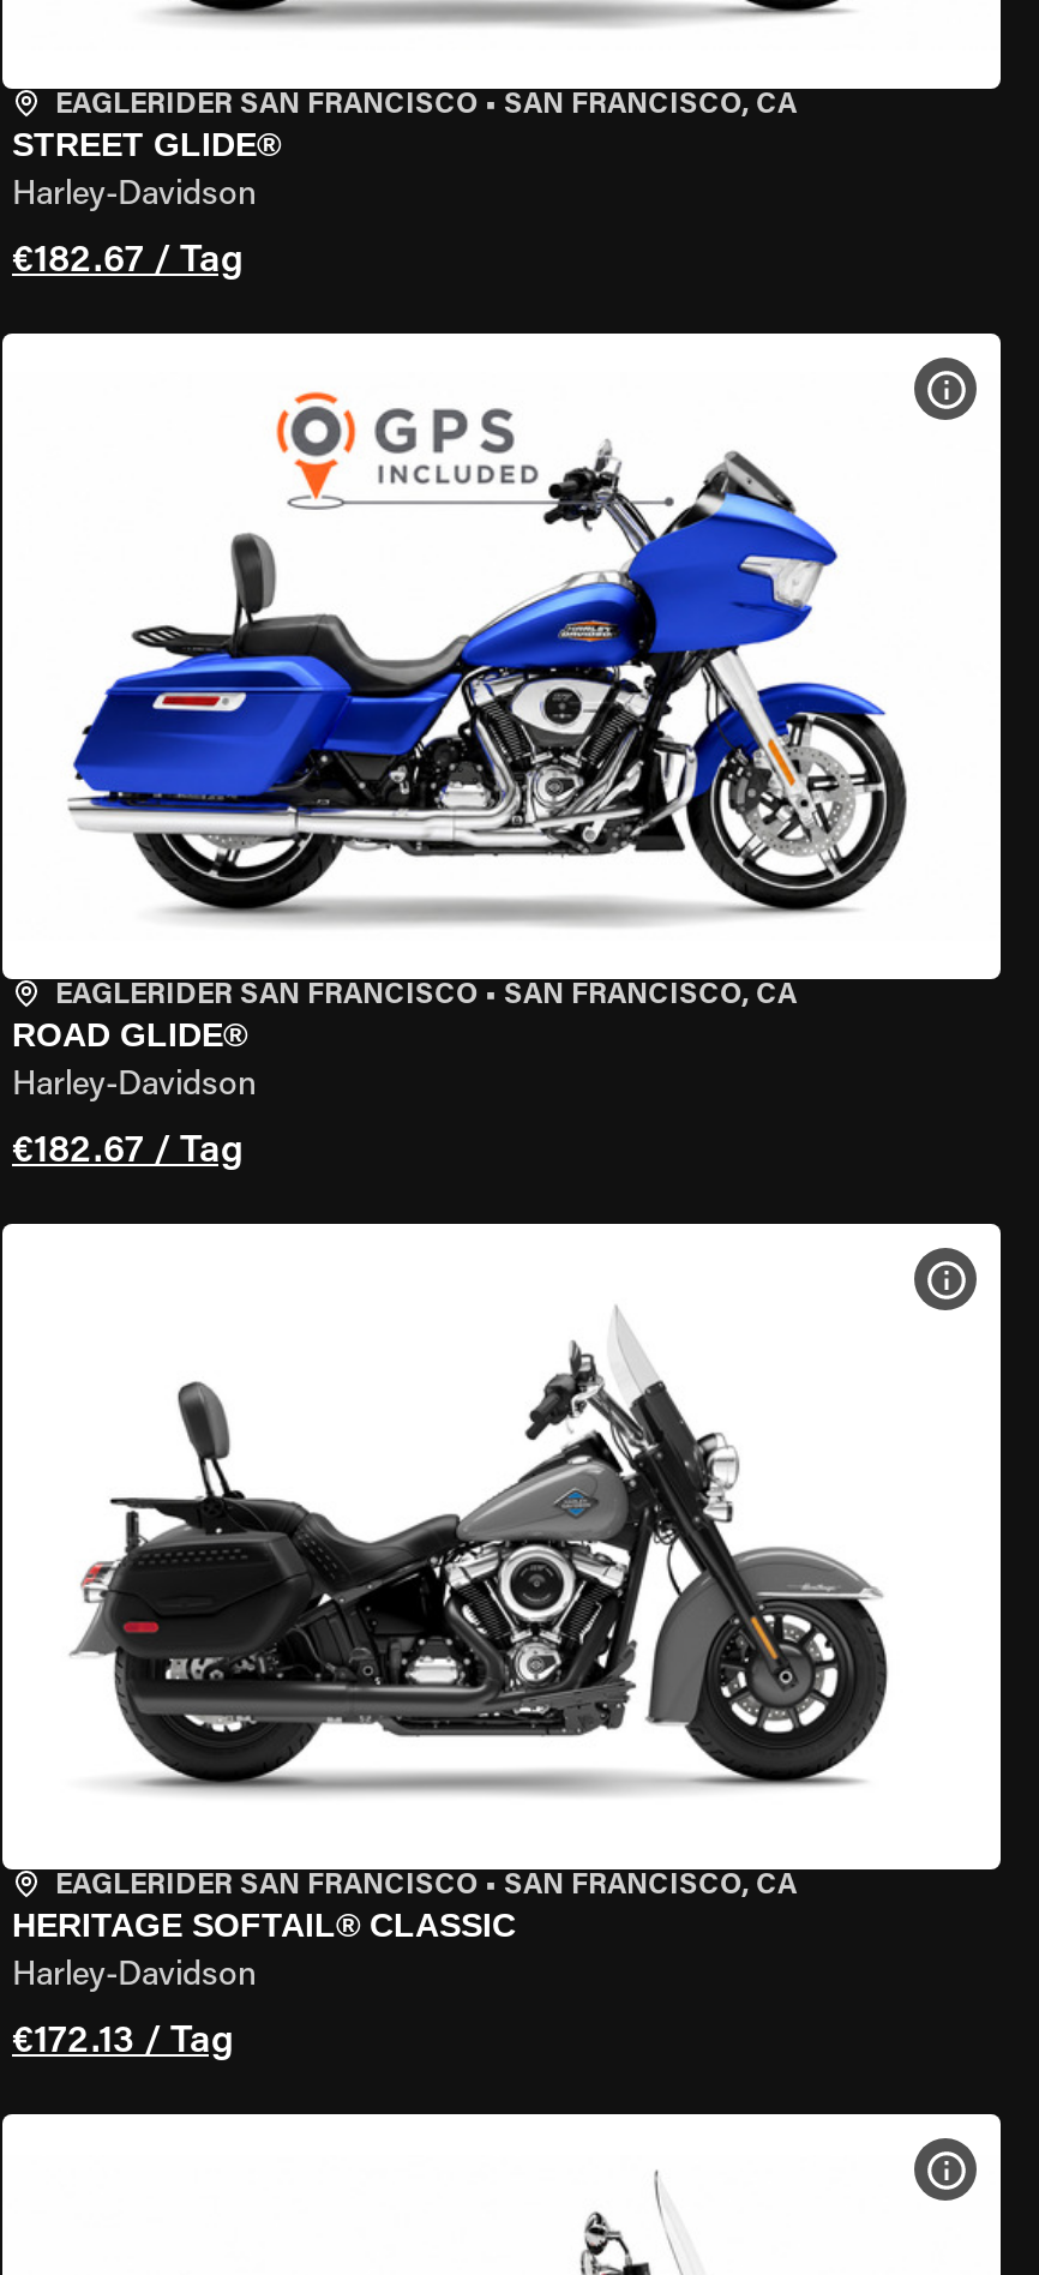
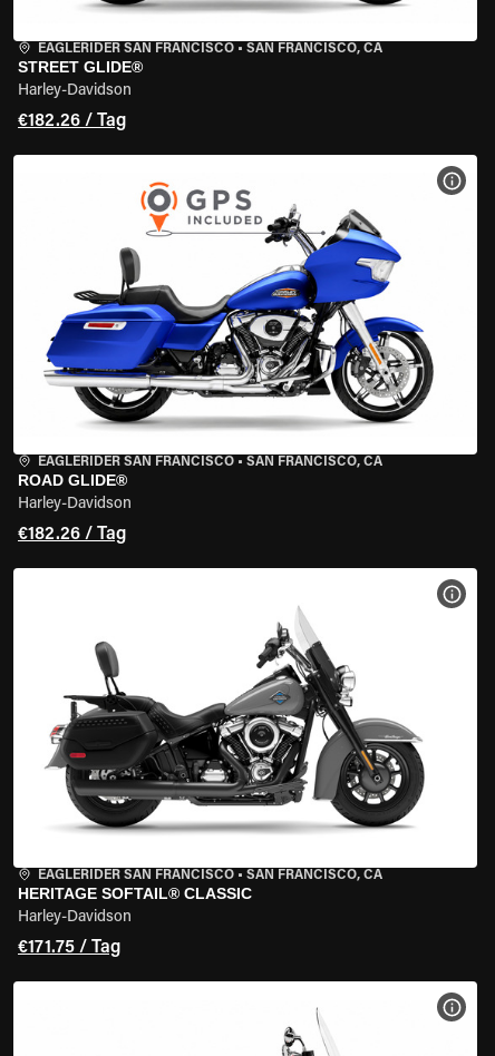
- €182.67 / Tag
+ €182.26 / Tag

- €182.67 / Tag
+ €182.26 / Tag

- €172.13 / Tag
+ €171.75 / Tag
